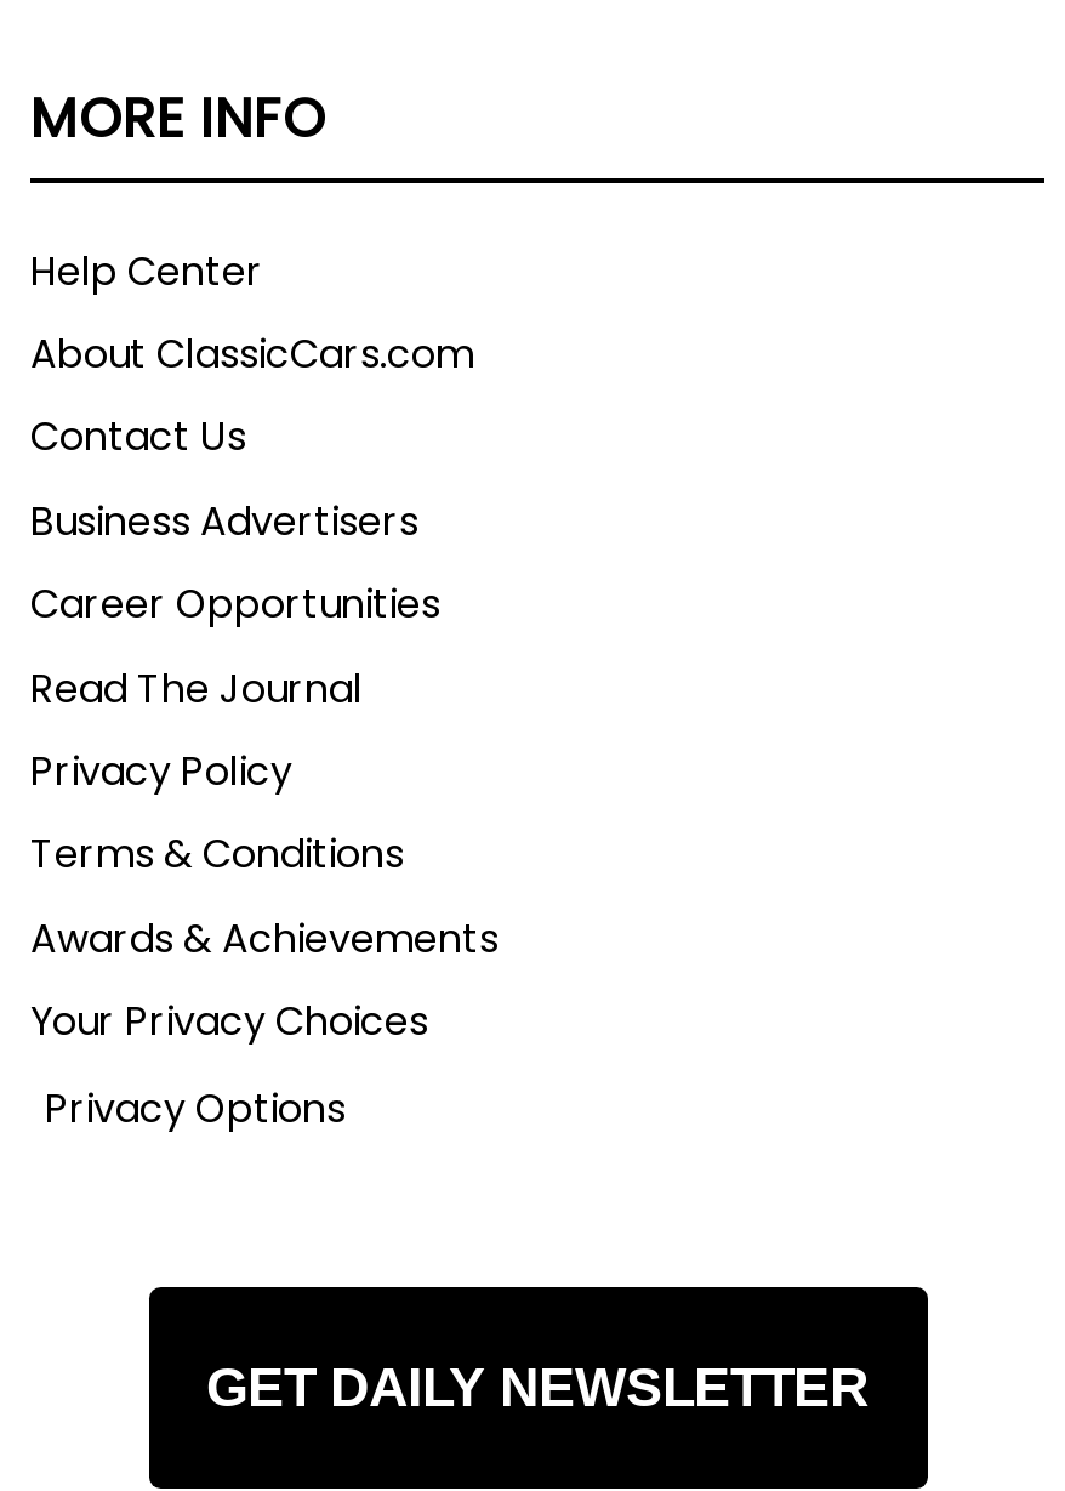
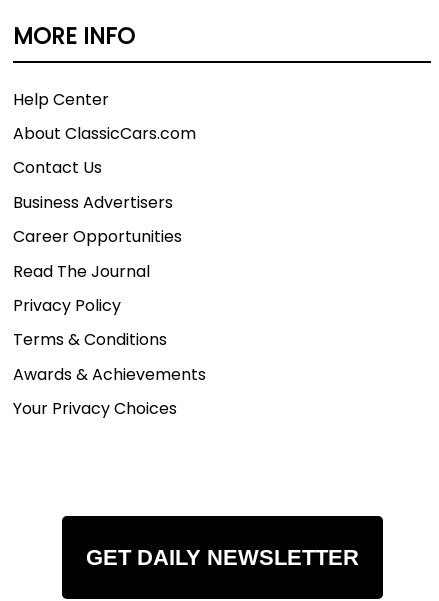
- Privacy Options
